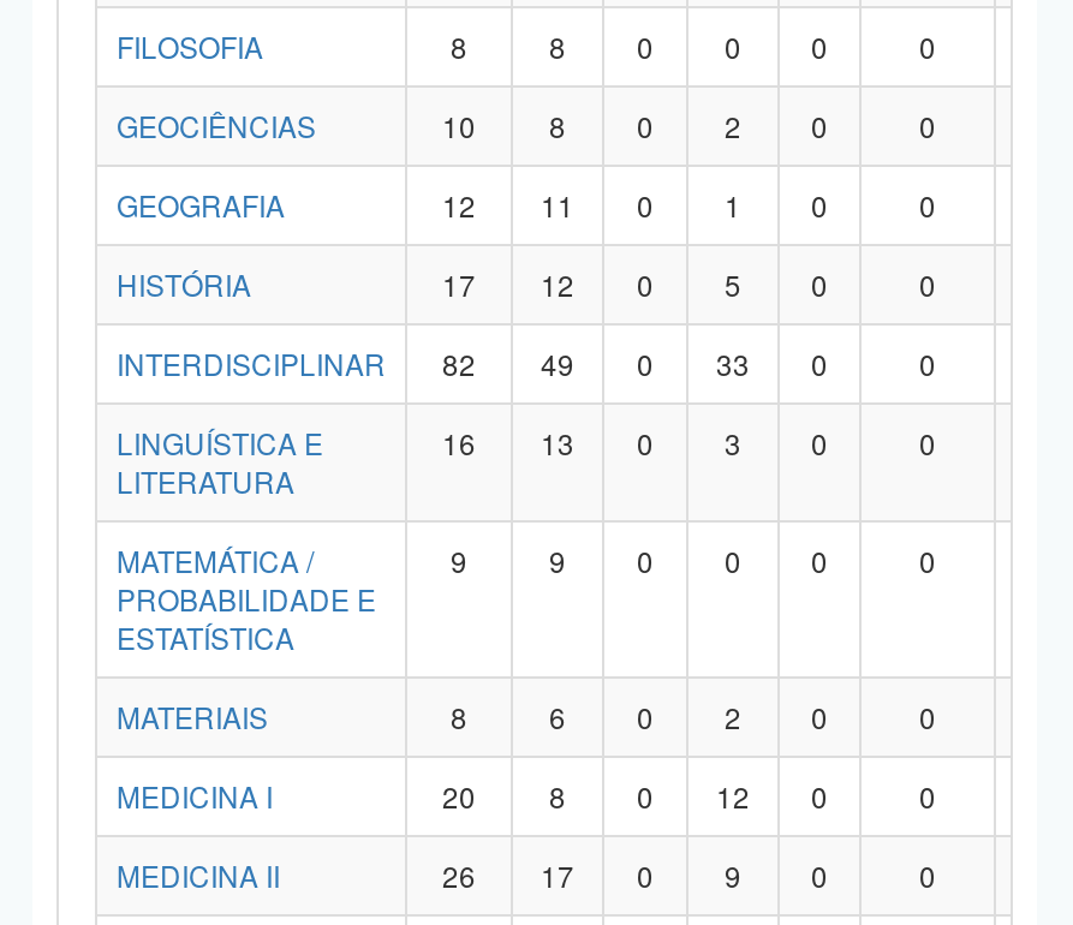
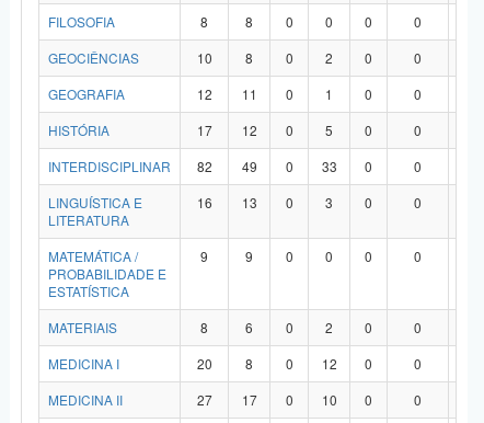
- 26
+ 27

- 9
+ 10
